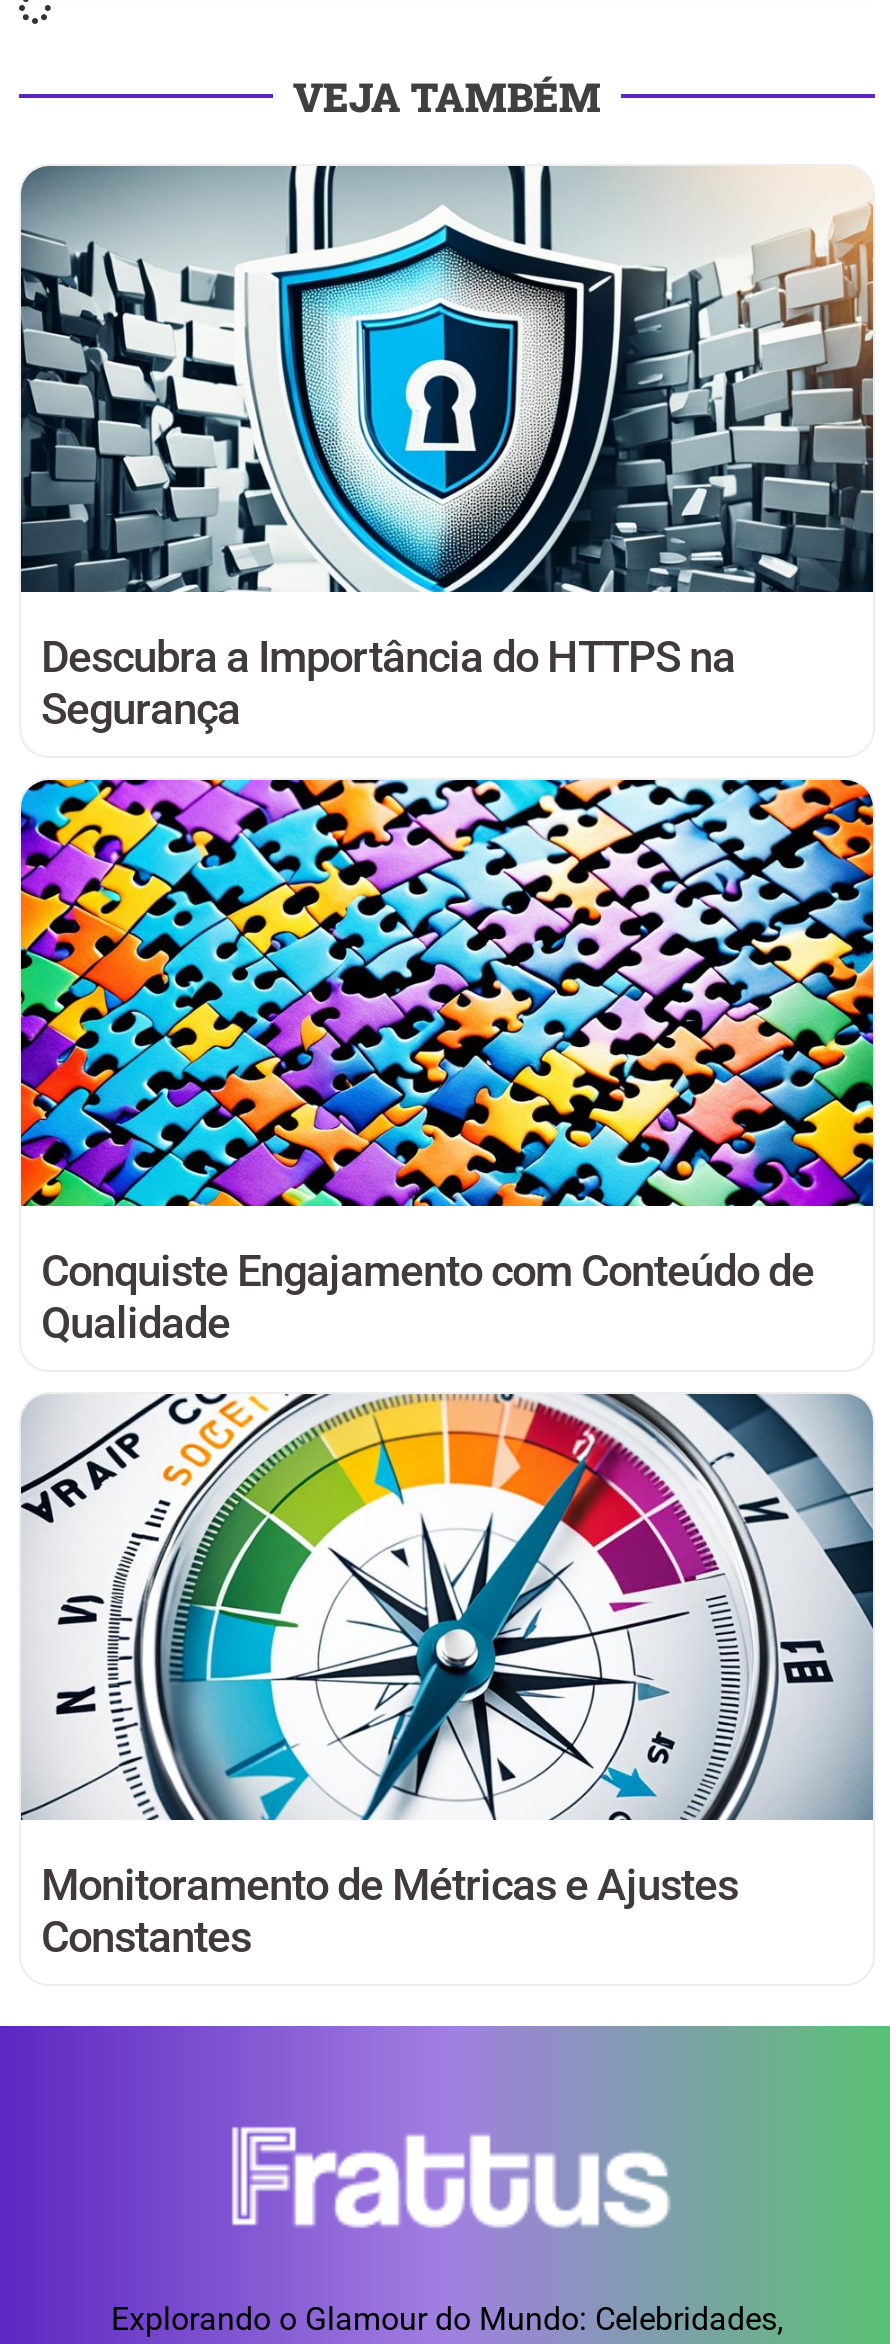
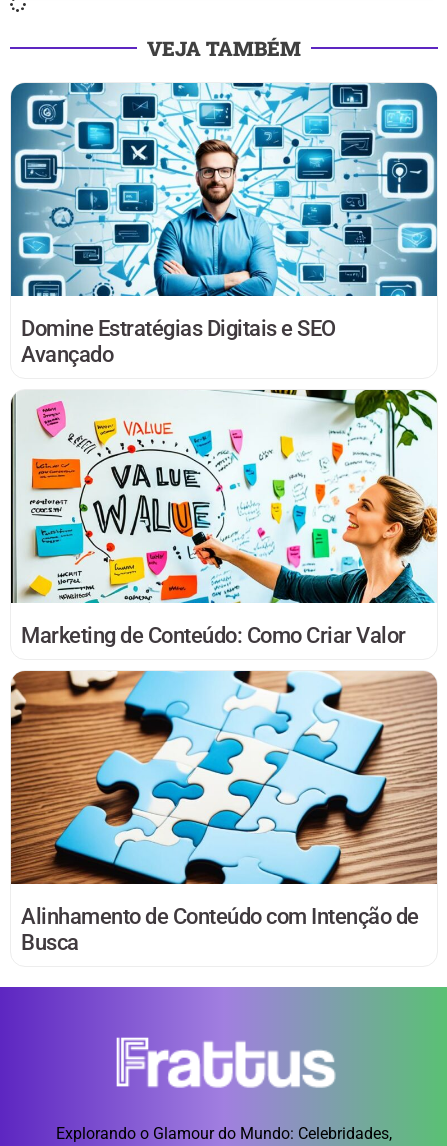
- [image]
- Descubra a Importância do HTTPS na
- Segurança
+ [image]
+ Domine Estratégias Digitais e SEO
+ Avançado

- [image]
- Conquiste Engajamento com Conteúdo de
- Qualidade
+ [image]
+ Marketing de Conteúdo: Como Criar Valor

- [image]
- Monitoramento de Métricas e Ajustes
- Constantes
+ [image]
+ Alinhamento de Conteúdo com Intenção de
+ Busca
